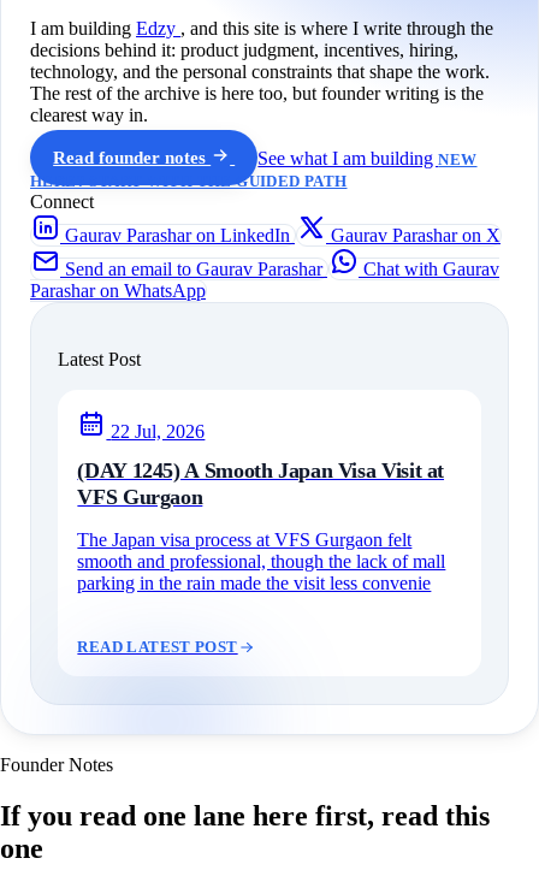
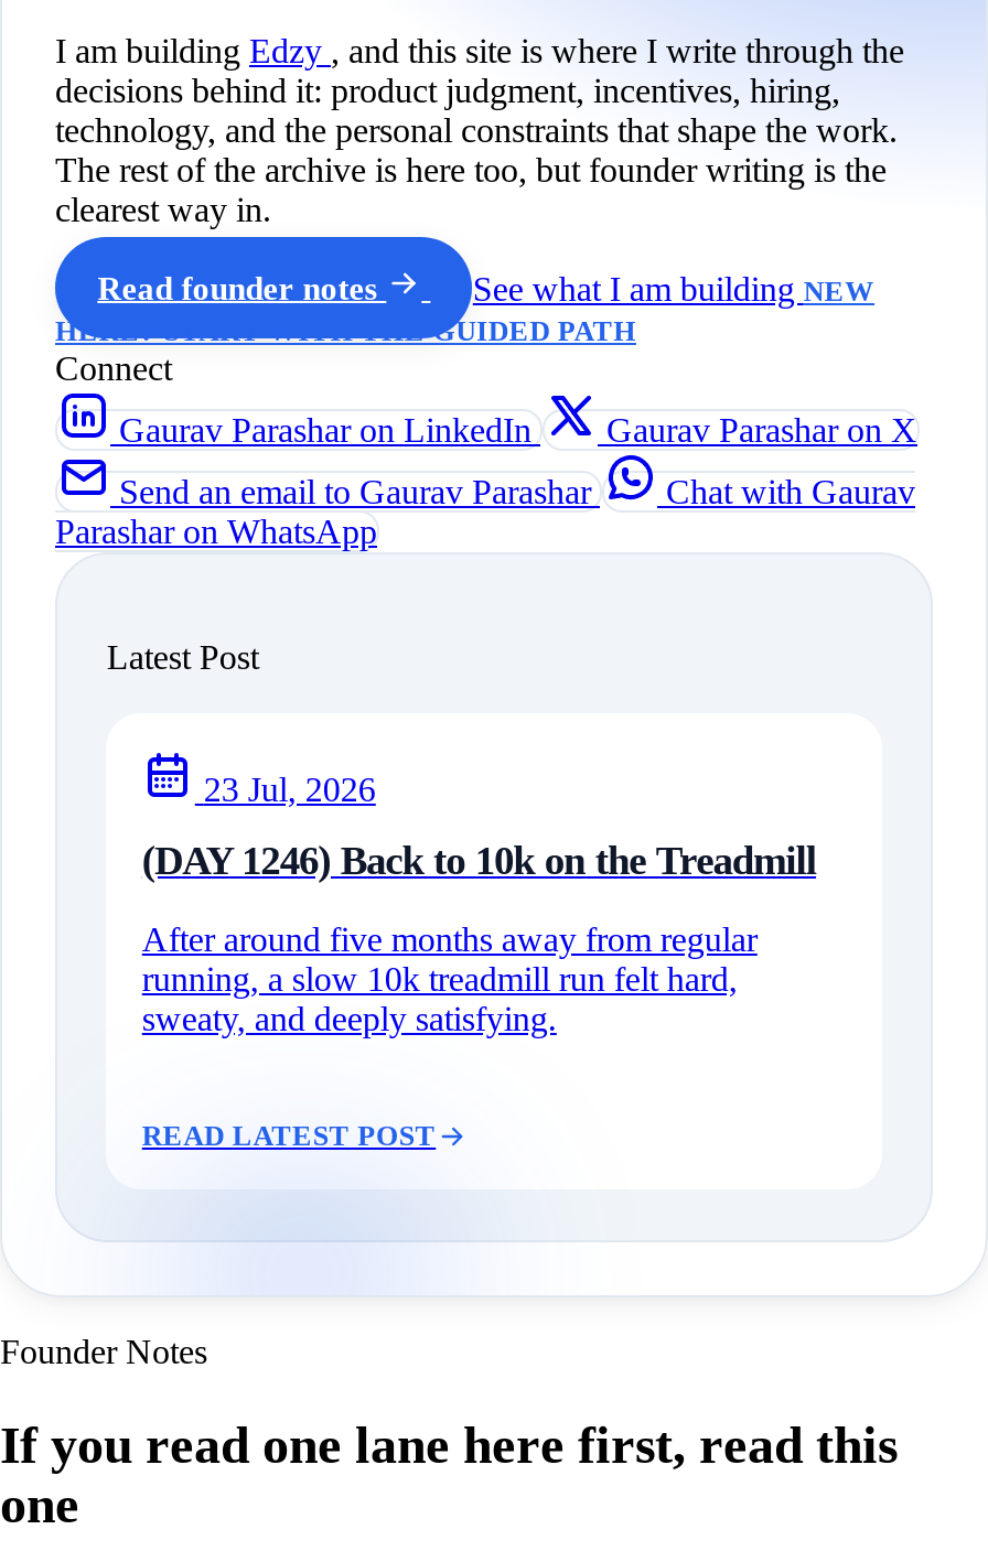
- 22 Jul, 2026
+ 23 Jul, 2026

- (DAY 1245) A Smooth Japan Visa Visit at
- VFS Gurgaon
+ (DAY 1246) Back to 10k on the Treadmill

- The Japan visa process at VFS Gurgaon felt
- smooth and professional, though the lack of mall
- parking in the rain made the visit less convenie
+ After around five months away from regular
+ running, a slow 10k treadmill run felt hard,
+ sweaty, and deeply satisfying.
